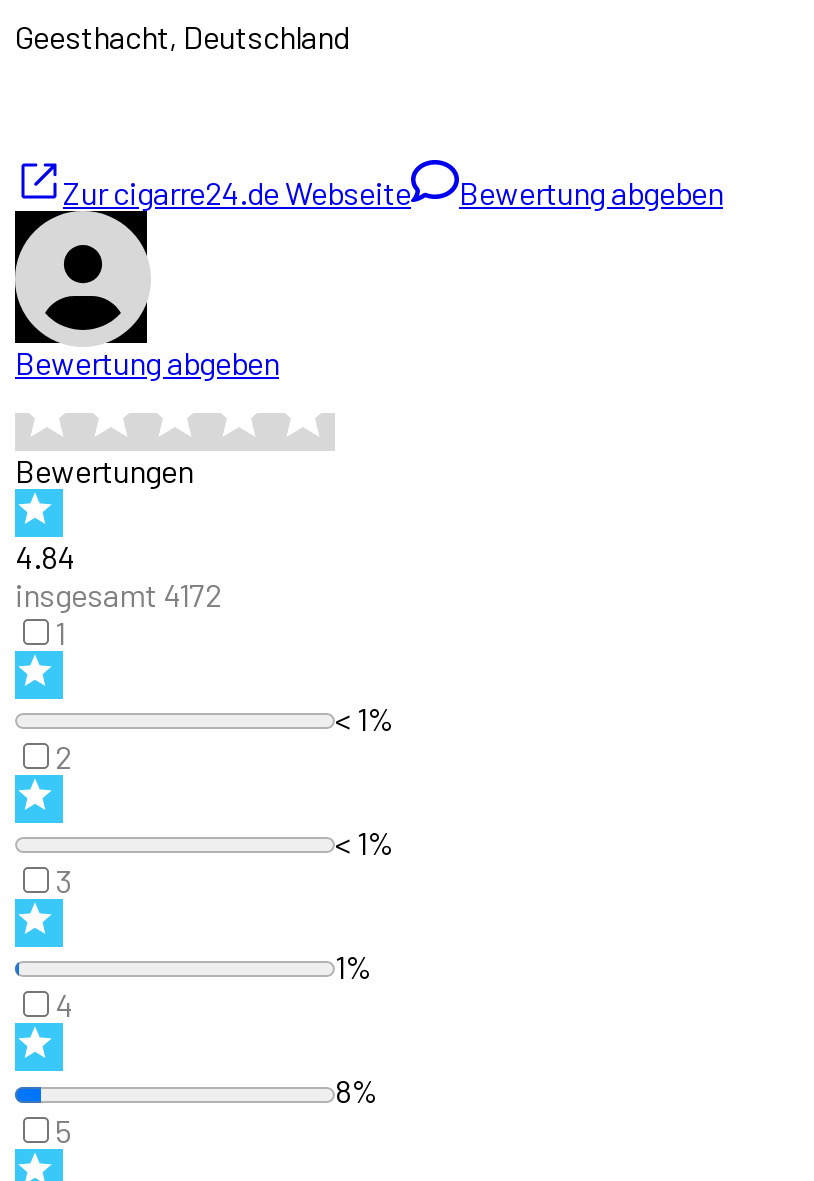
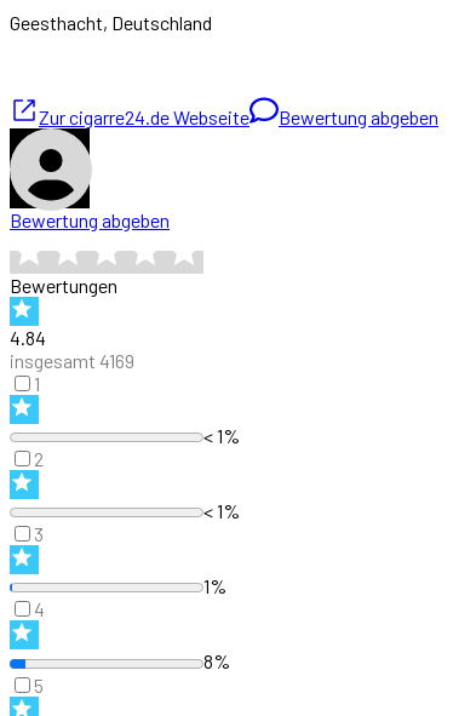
- insgesamt 4172
+ insgesamt 4169
